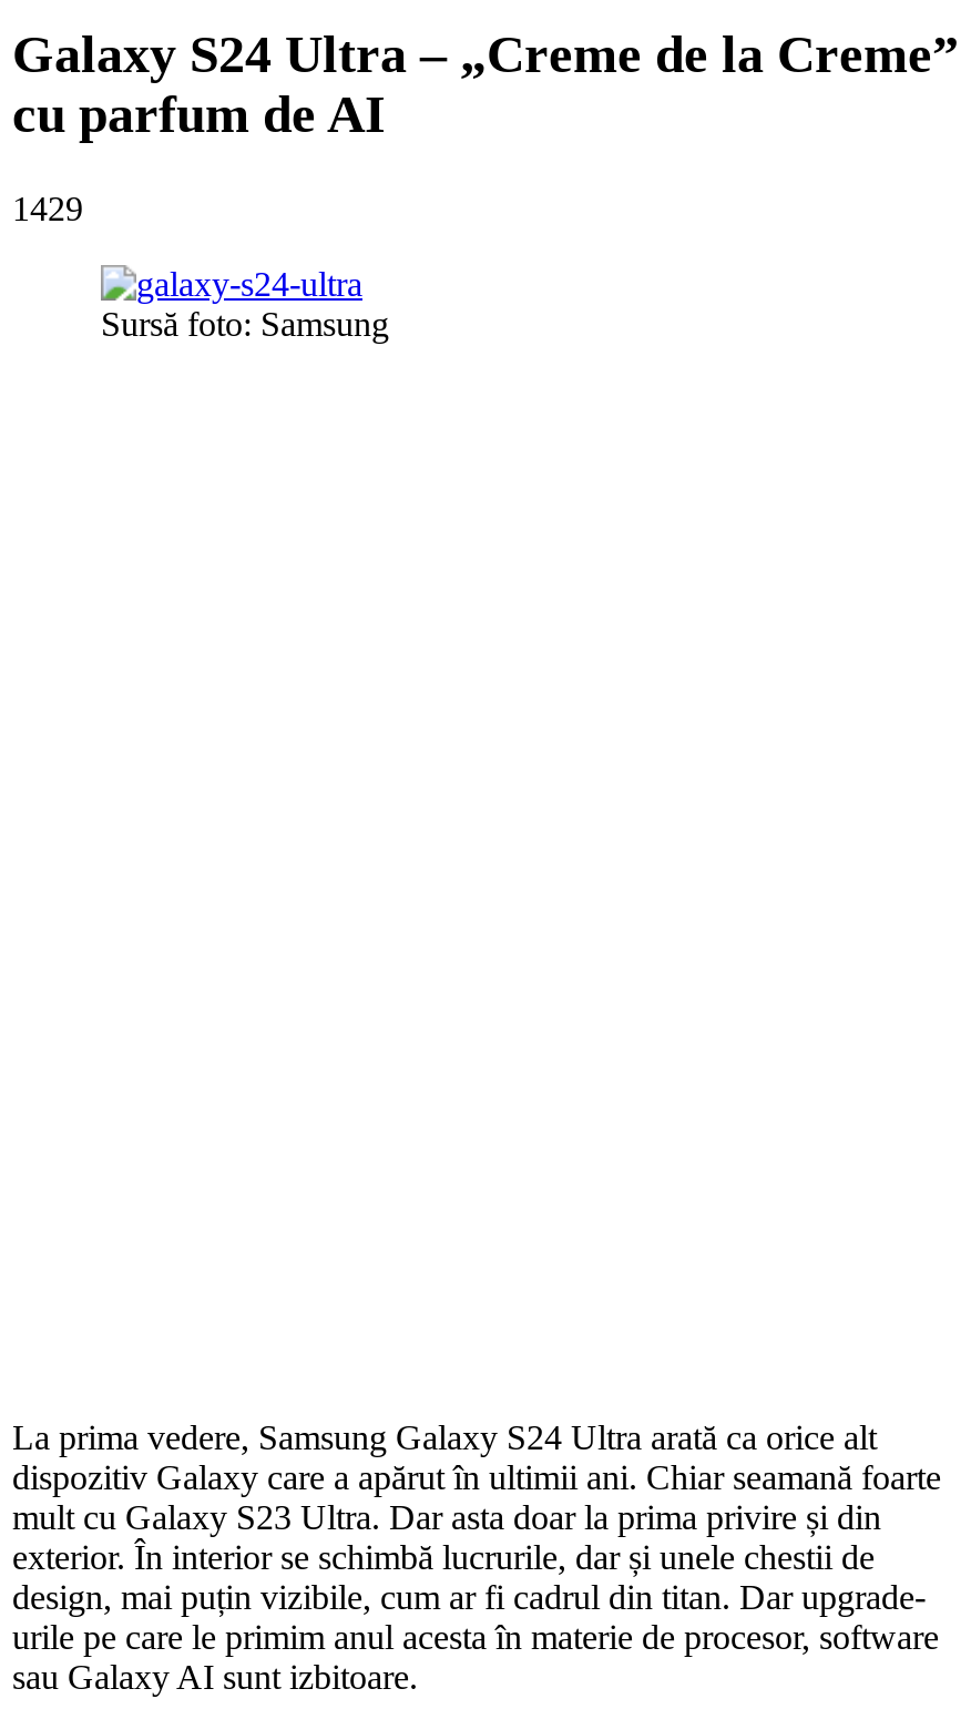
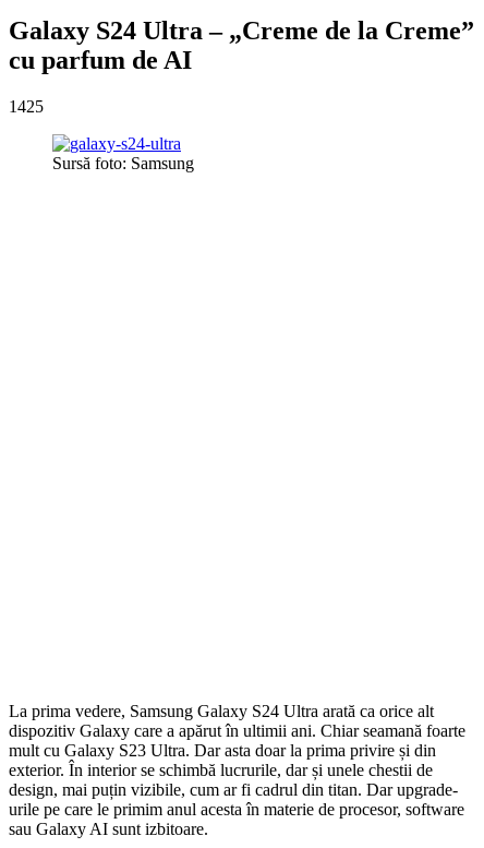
- 1429
+ 1425
